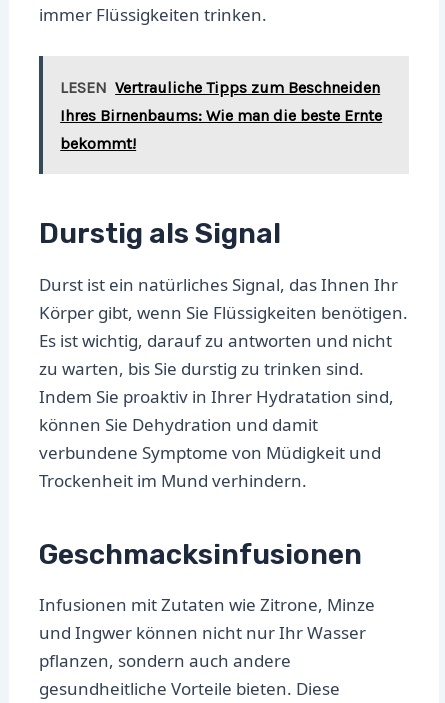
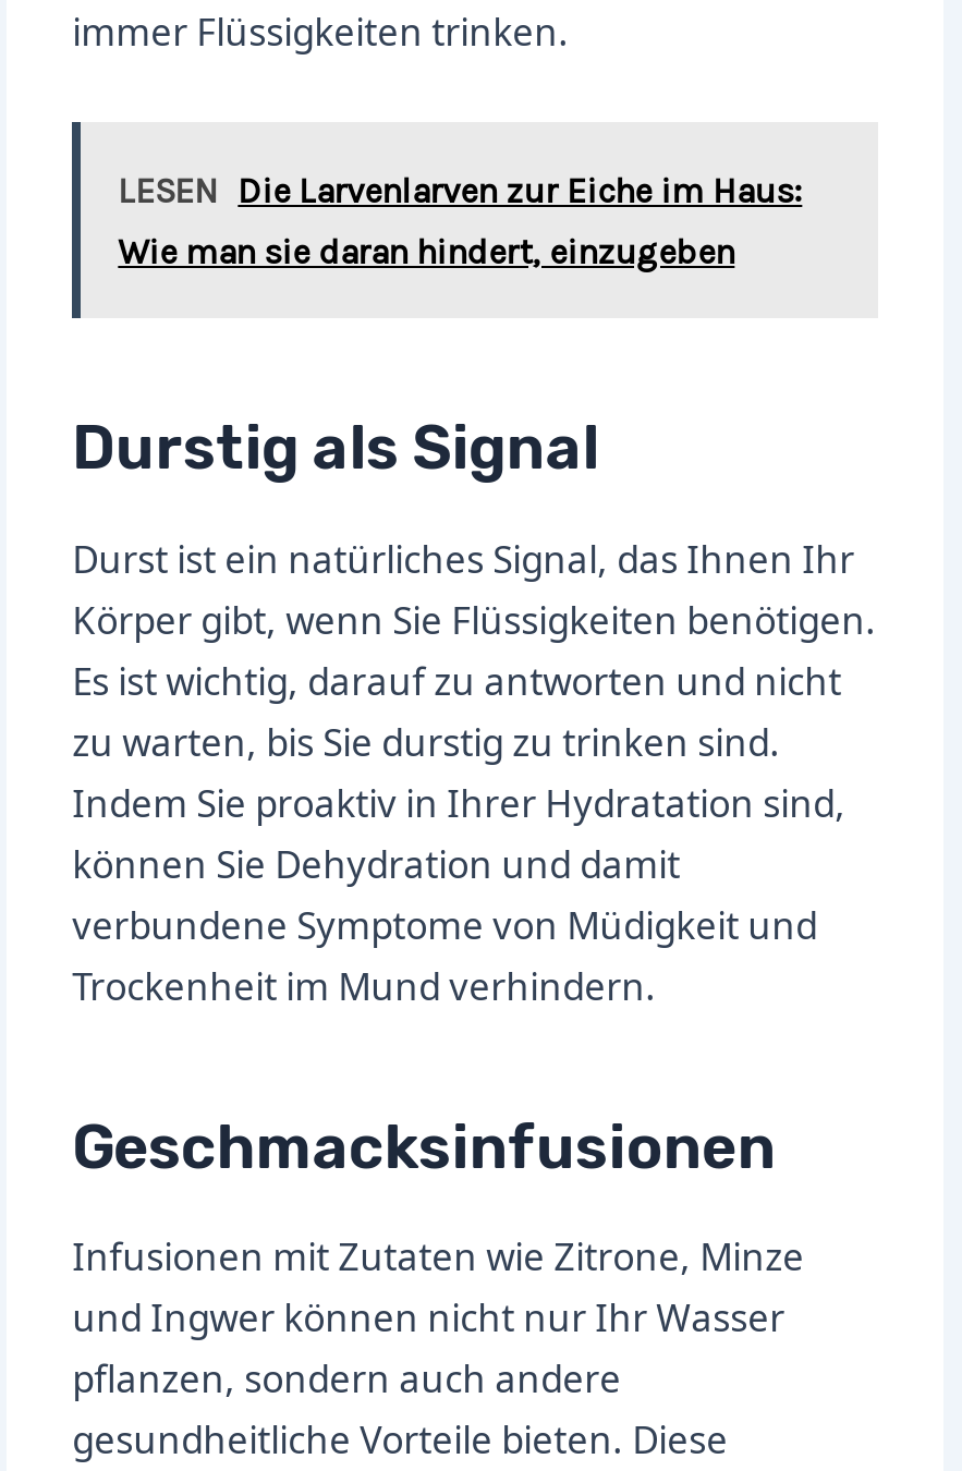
- LESEN Vertrauliche Tipps zum Beschneiden
- Ihres Birnenbaums: Wie man die beste Ernte
- bekommt!
+ LESEN Die Larvenlarven zur Eiche im Haus:
+ Wie man sie daran hindert, einzugeben
